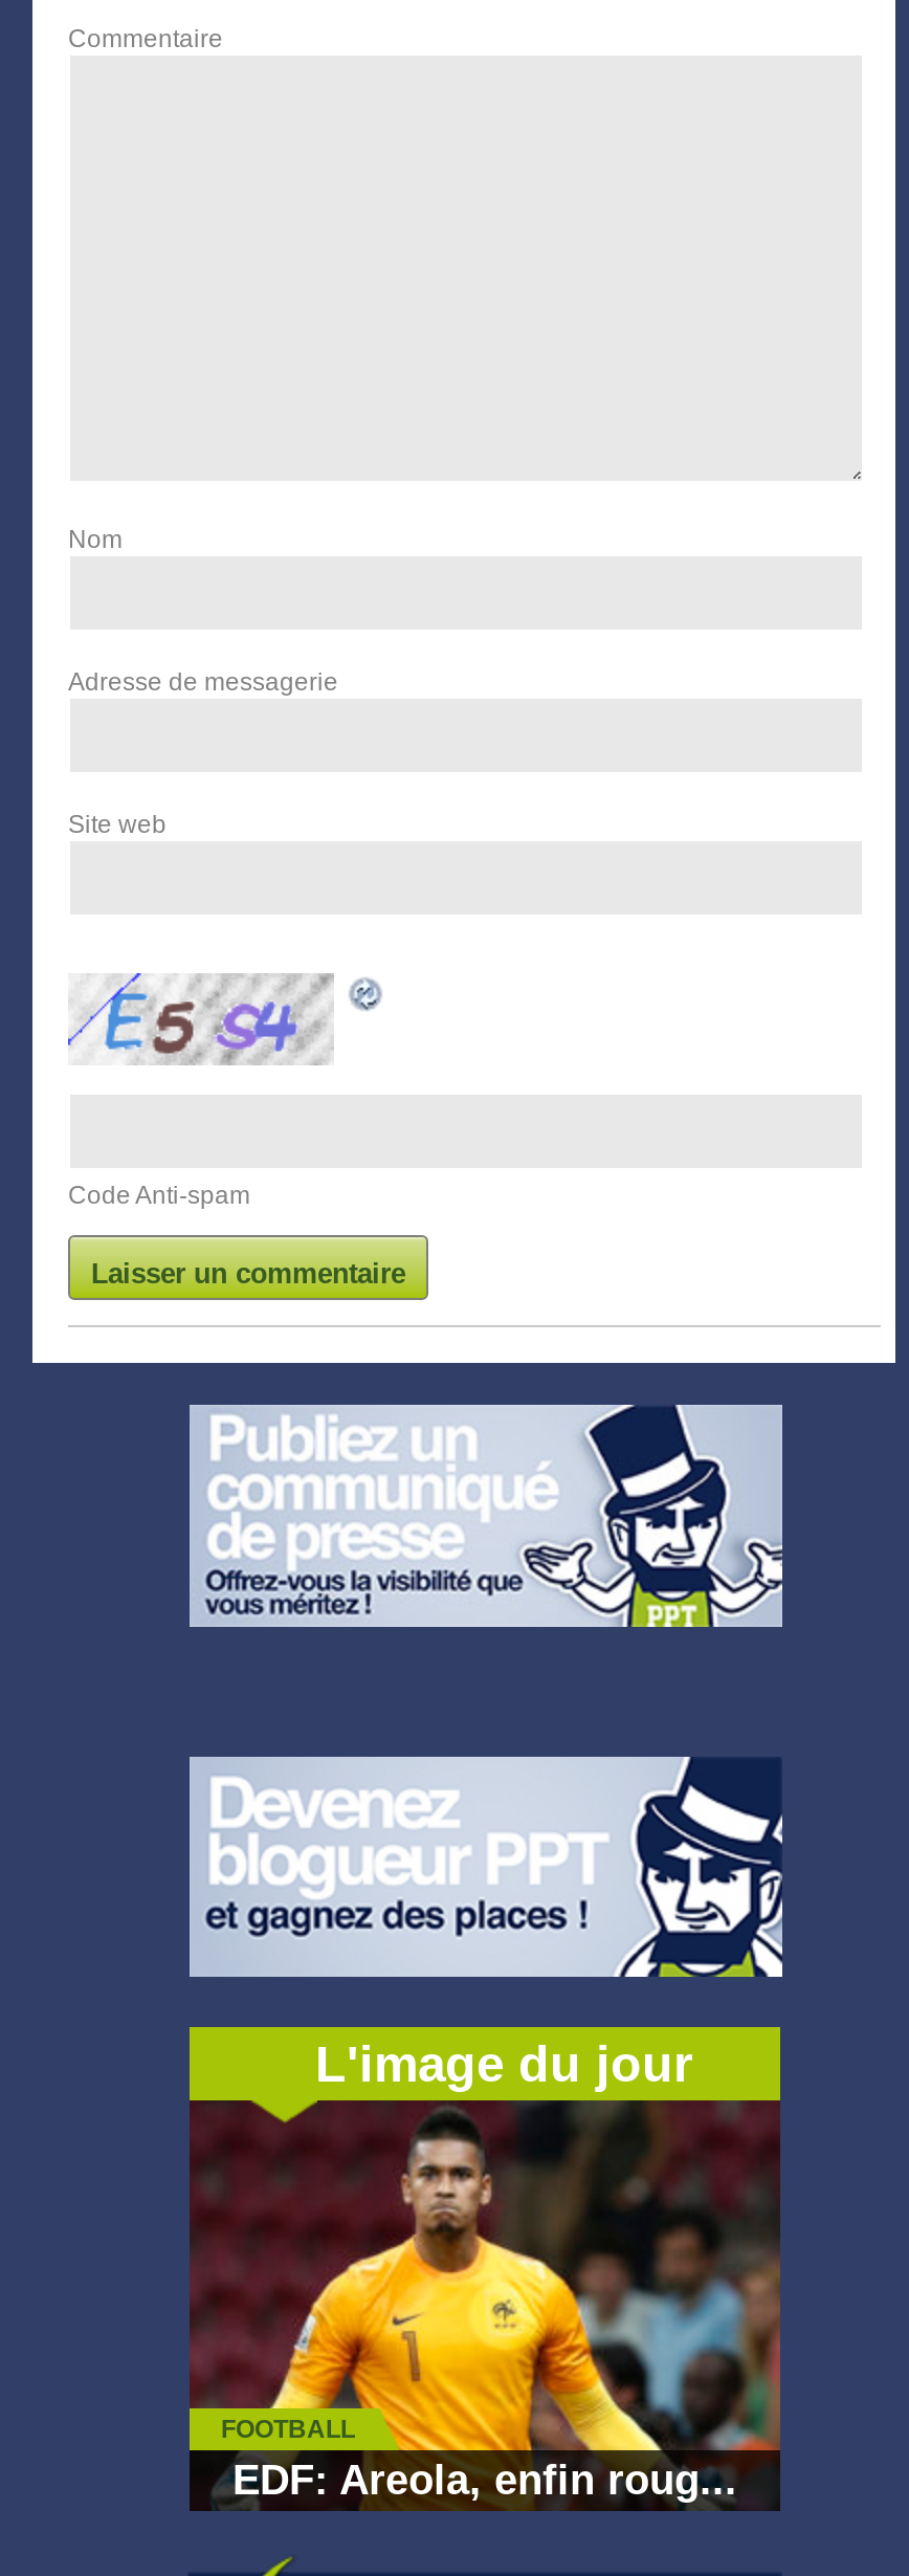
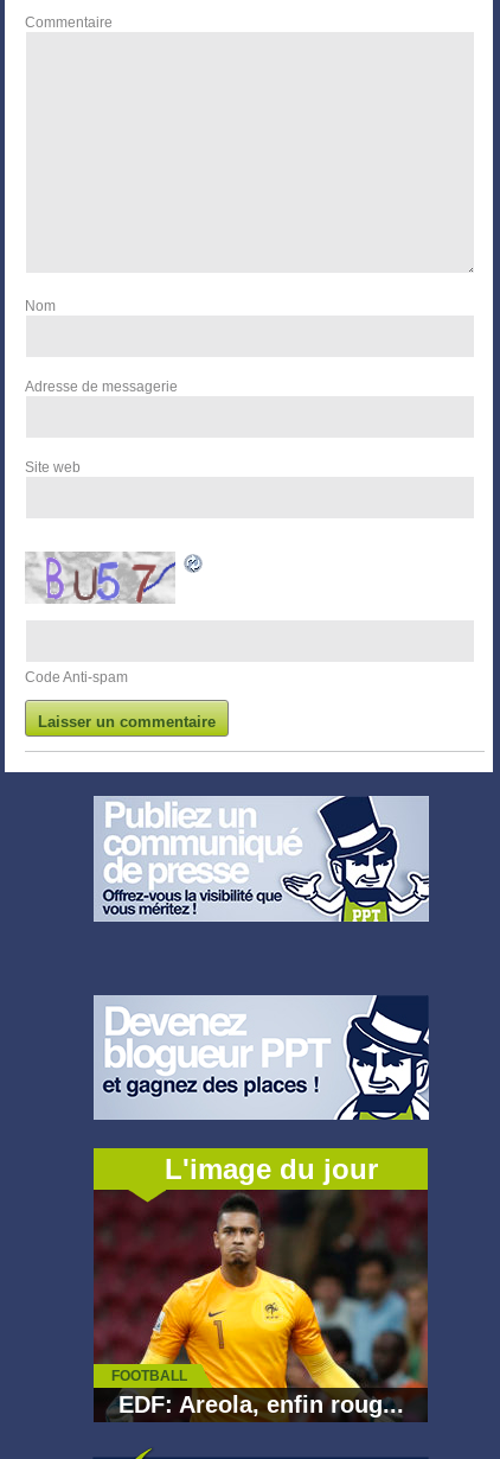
- [image]
+ [image]
